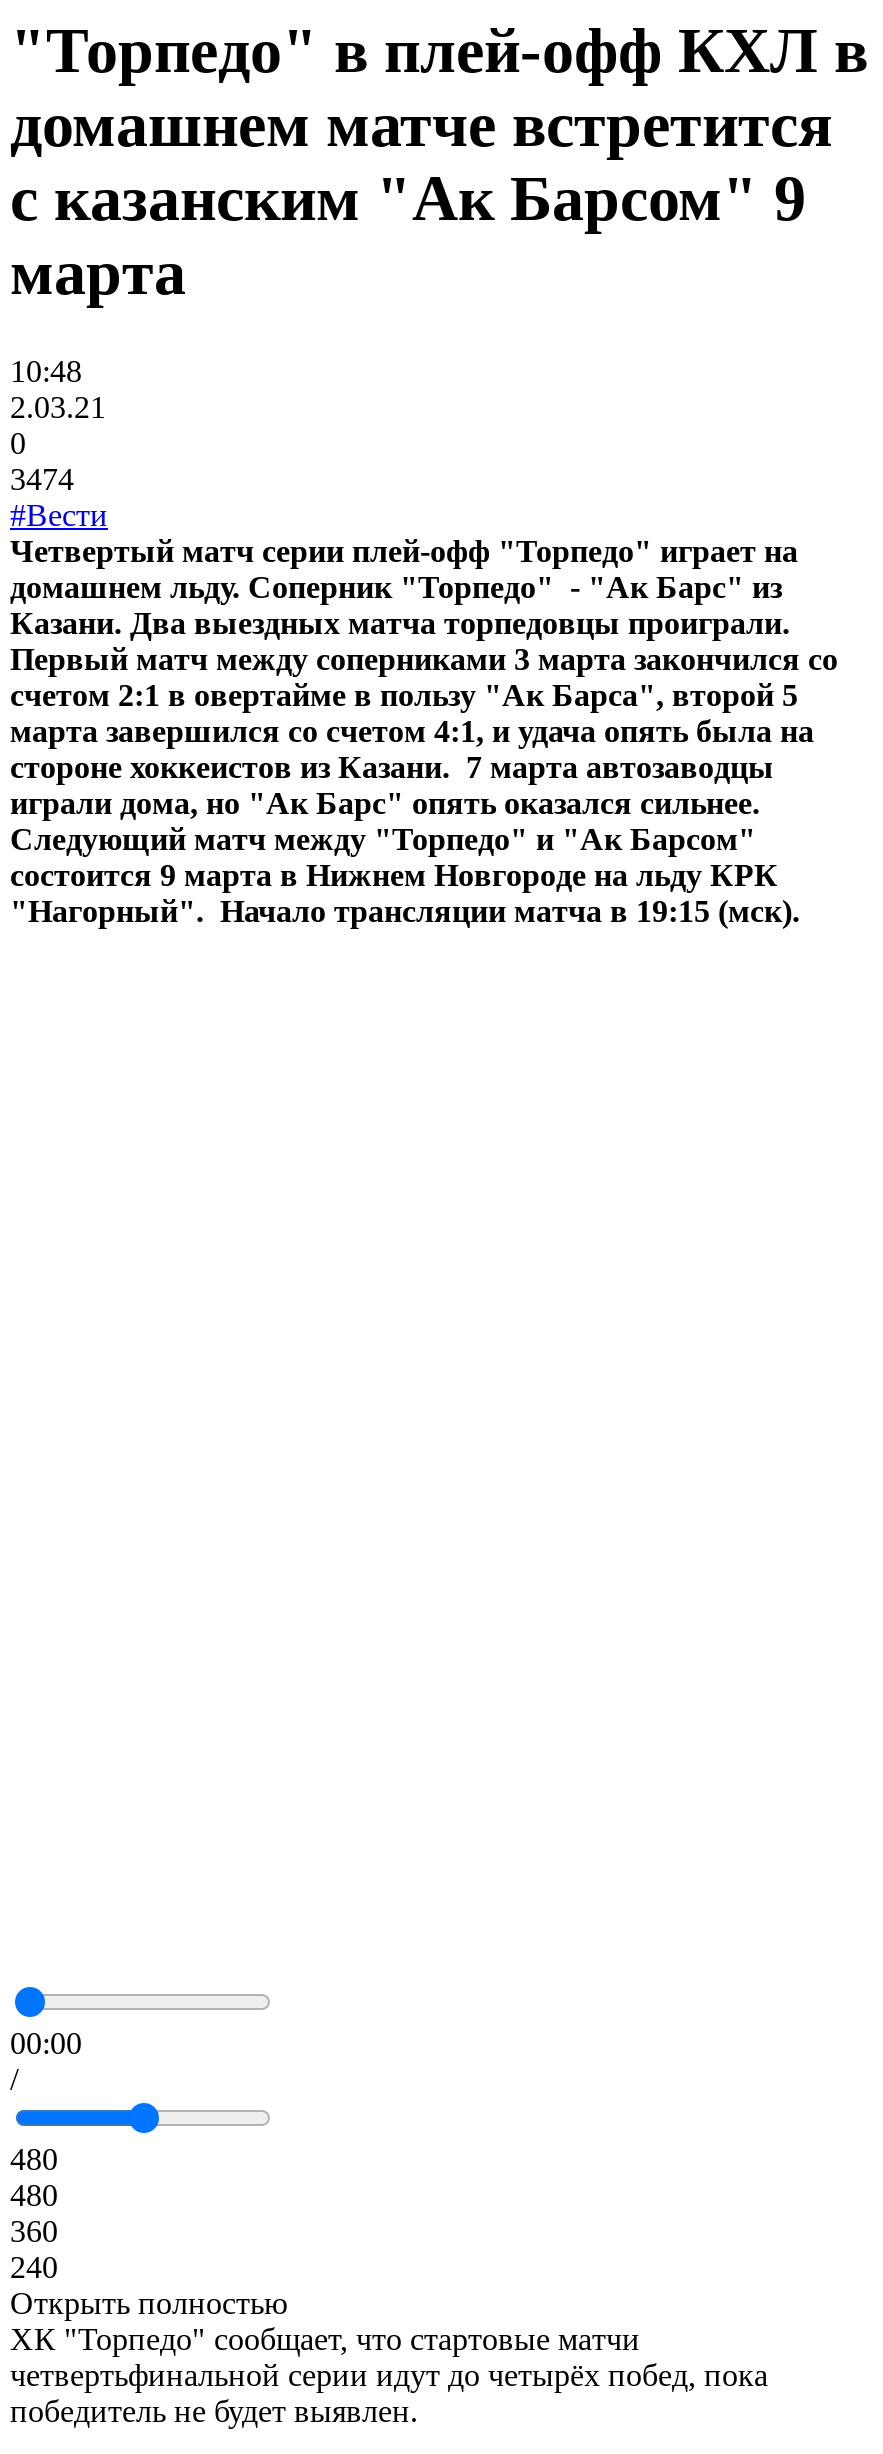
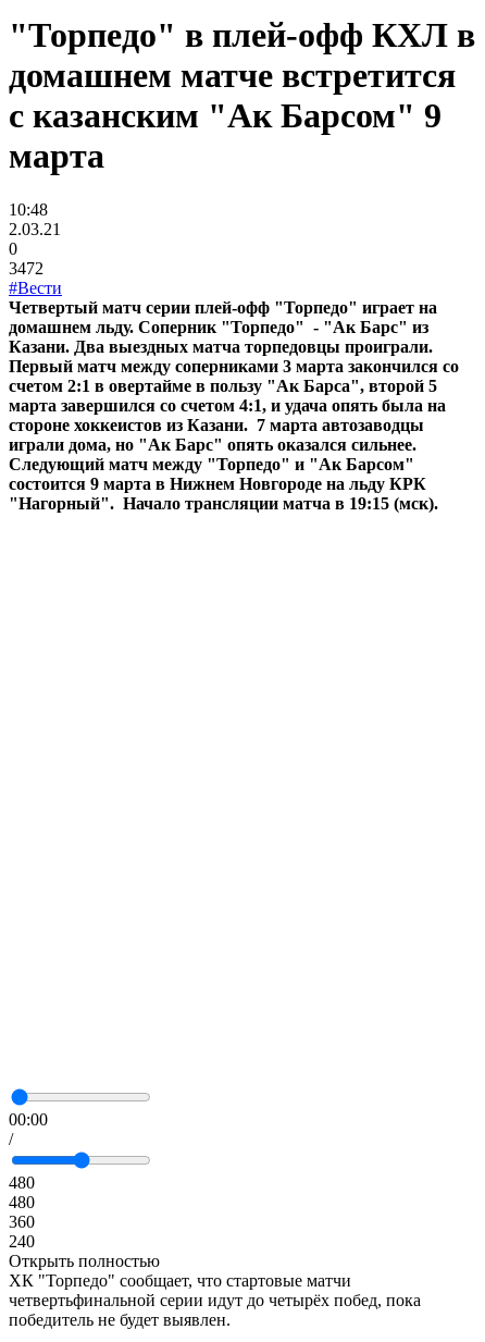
- 3474
+ 3472
